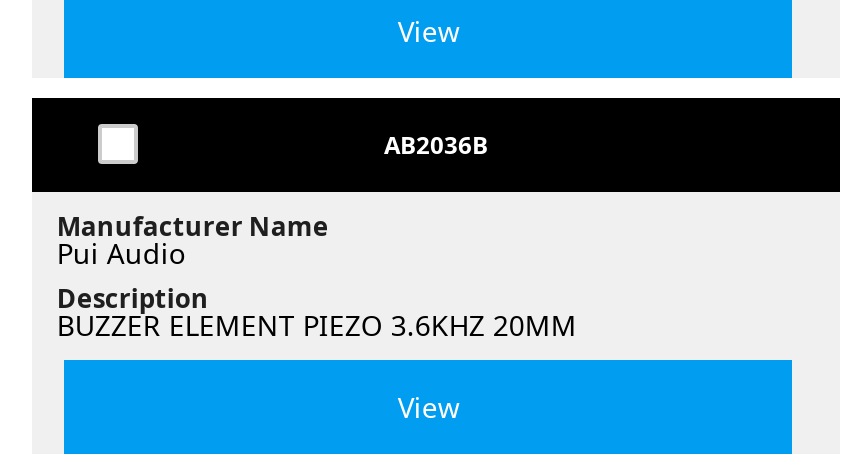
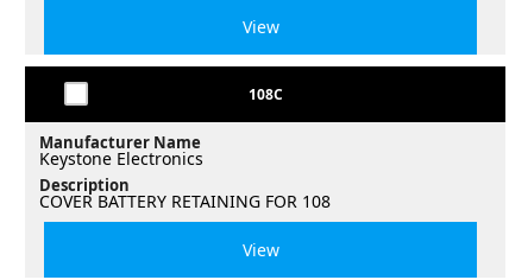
- AB2036B
+ 108C

- Pui Audio
+ Keystone Electronics

- BUZZER ELEMENT PIEZO 3.6KHZ 20MM
+ COVER BATTERY RETAINING FOR 108
